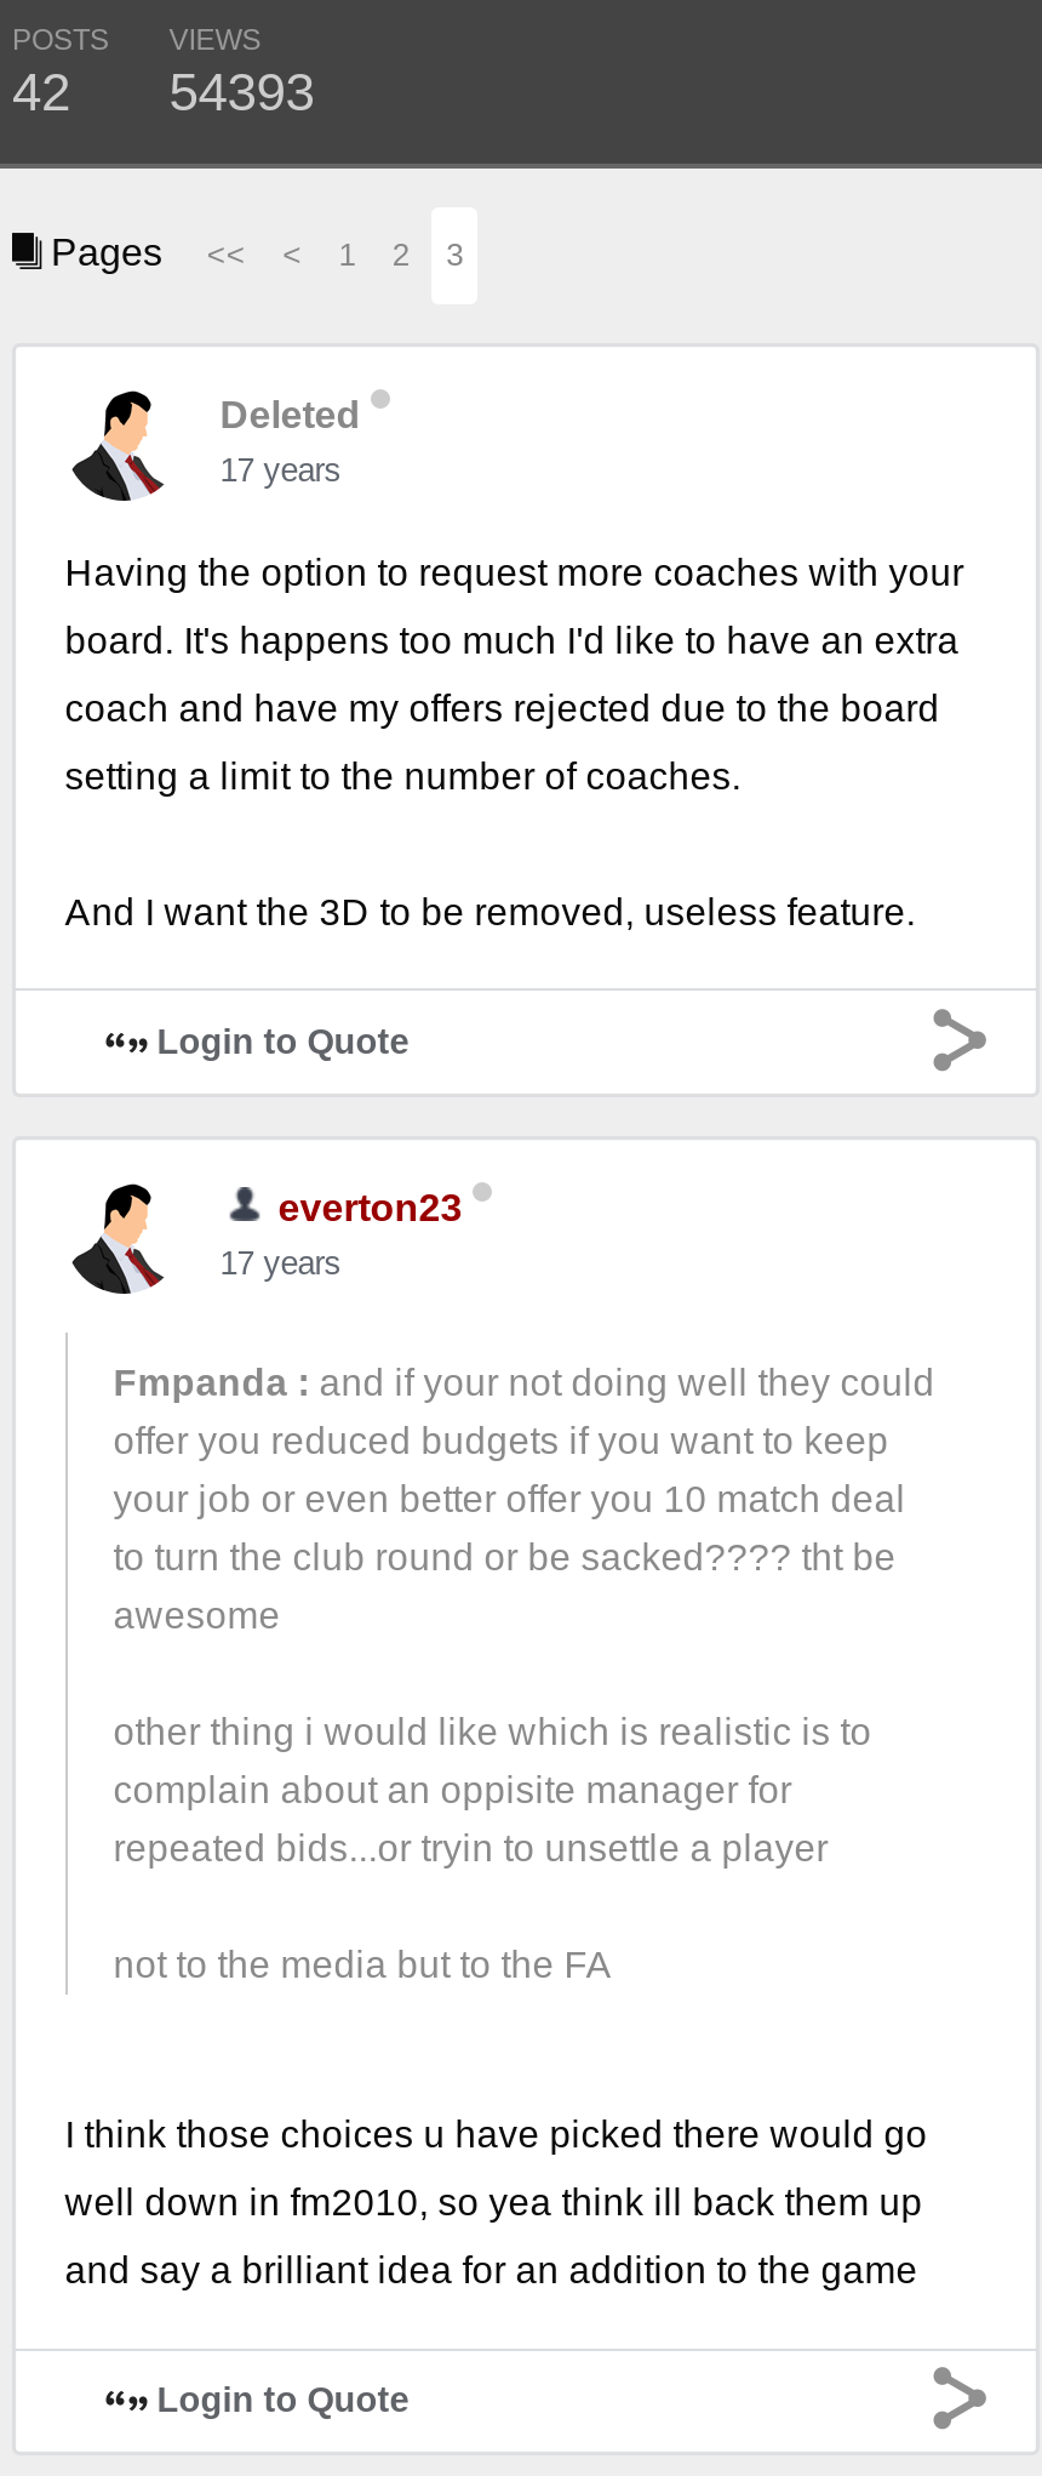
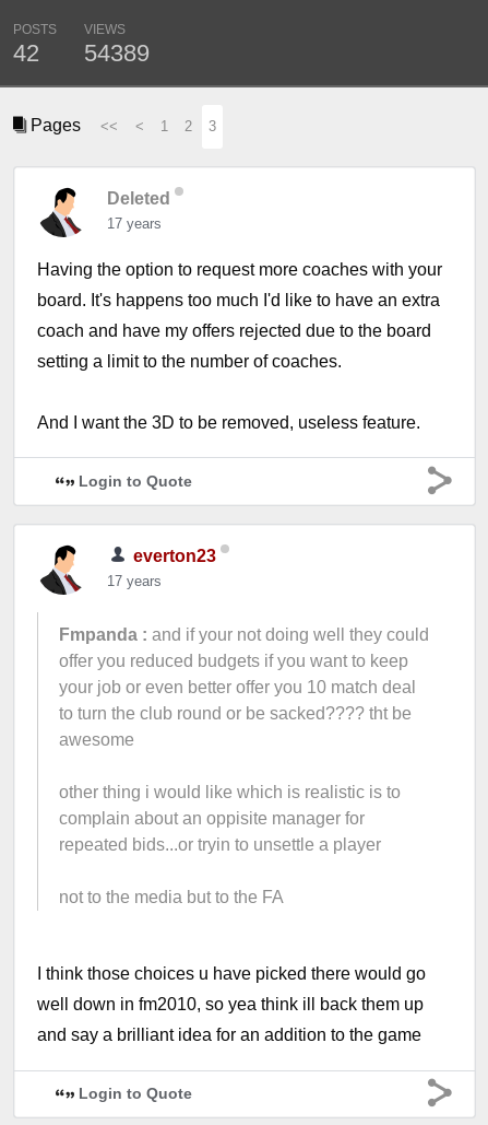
- 42 54393
+ 42 54389
